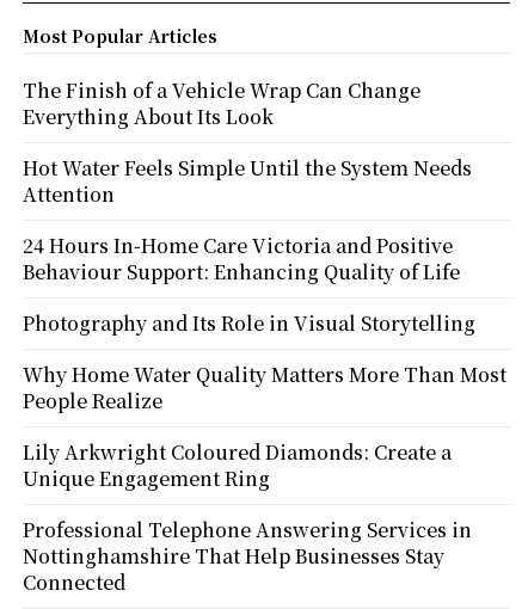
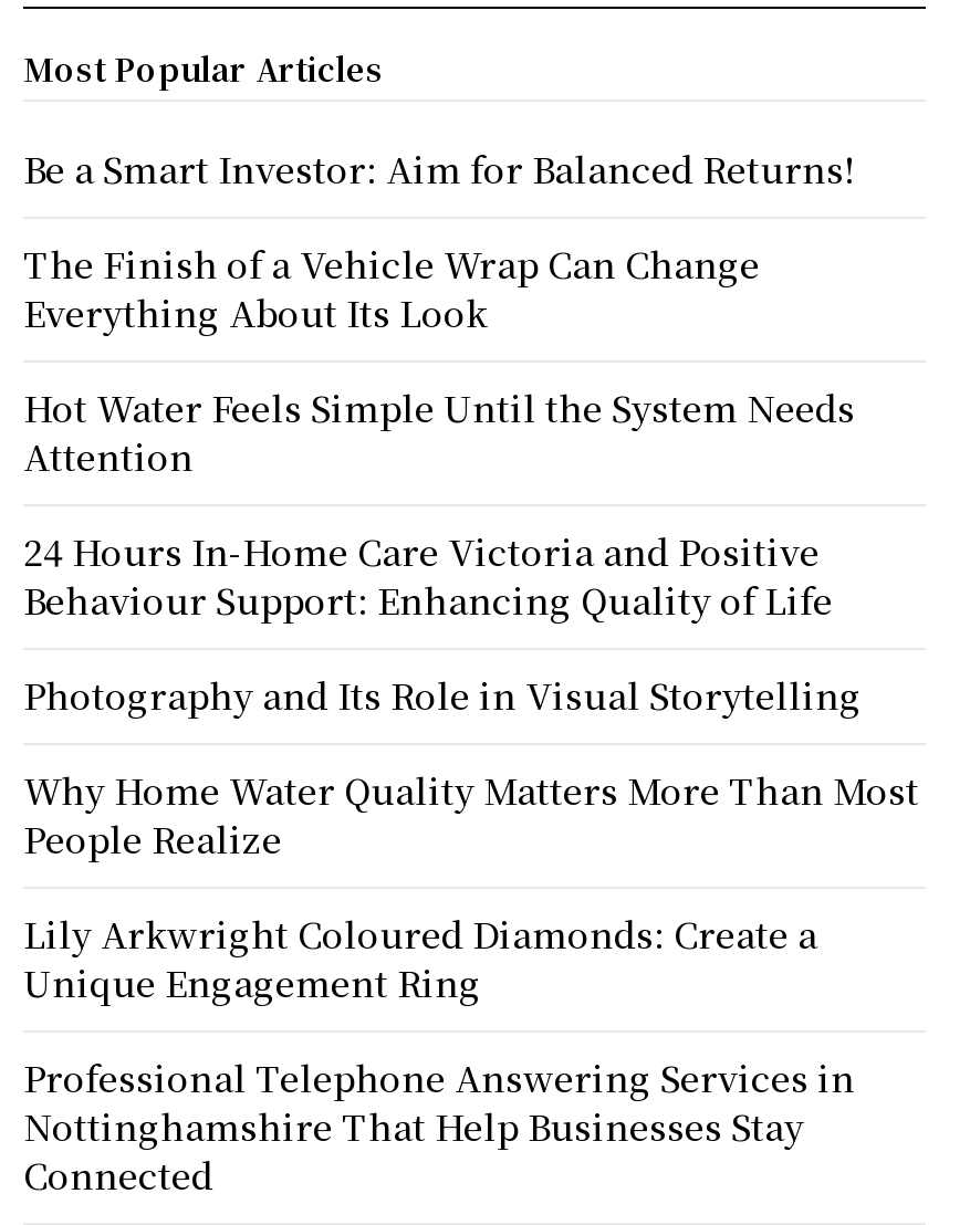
+ Be a Smart Investor: Aim for Balanced Returns!
